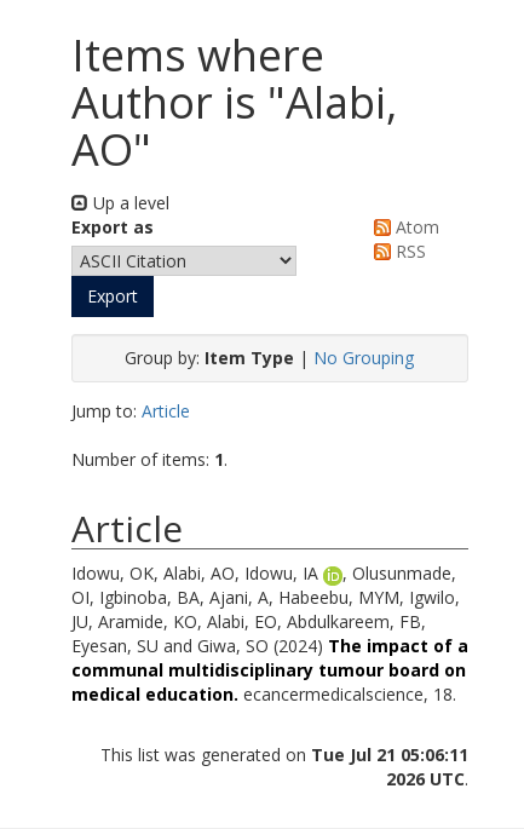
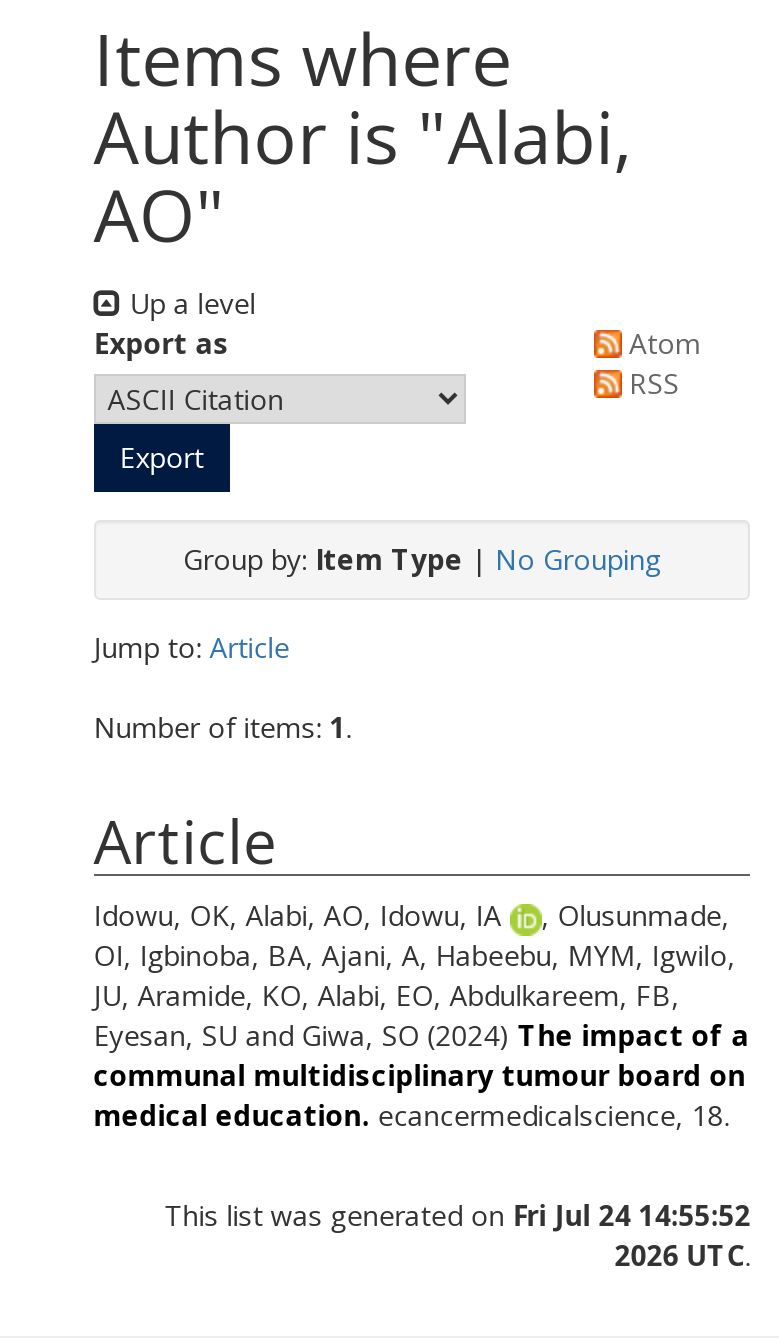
- This list was generated on Tue Jul 21 05:06:11
+ This list was generated on Fri Jul 24 14:55:52
